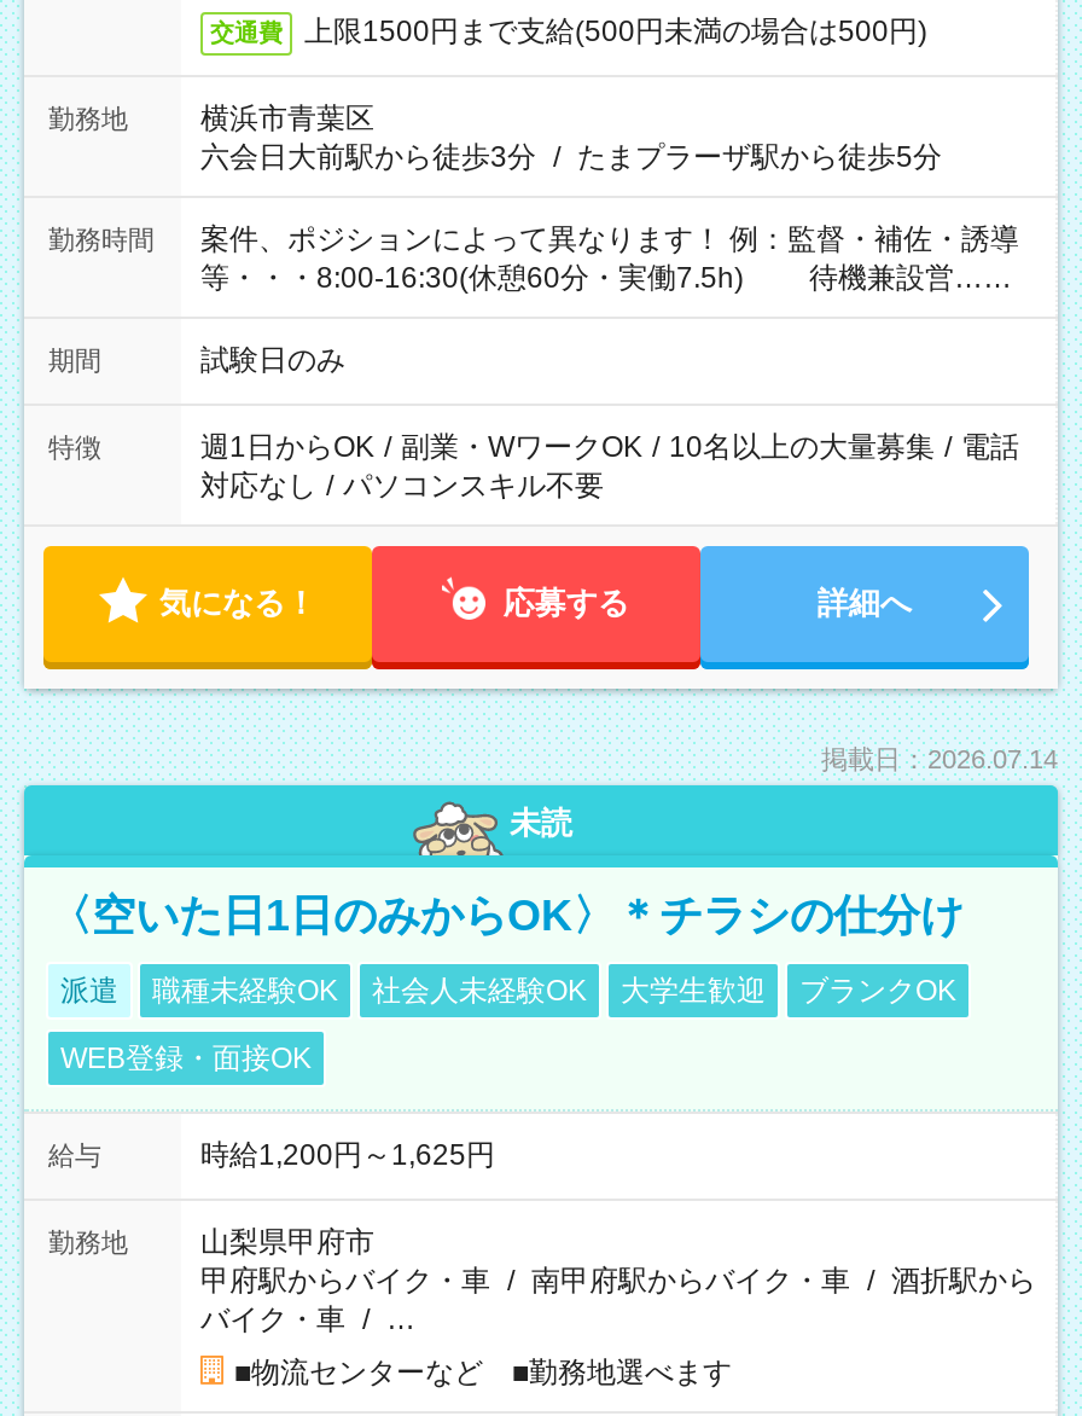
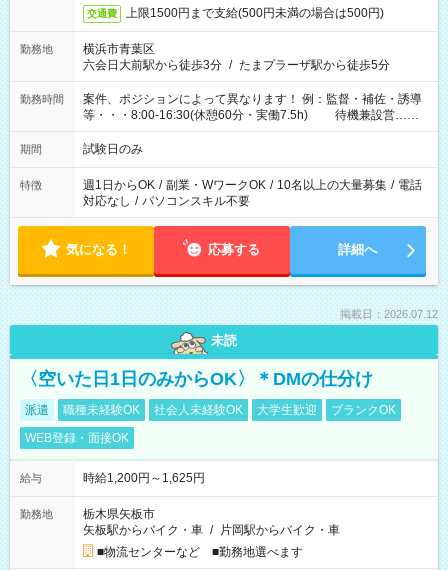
- 掲載日：2026.07.14
+ 掲載日：2026.07.12

- 〈空いた日1日のみからOK〉＊チラシの仕分け
+ 〈空いた日1日のみからOK〉＊DMの仕分け

- 山梨県甲府市
- 甲府駅からバイク・車 / 南甲府駅からバイク・車 / 酒折駅から
- バイク・車 / …
+ 栃木県矢板市
+ 矢板駅からバイク・車 / 片岡駅からバイク・車
